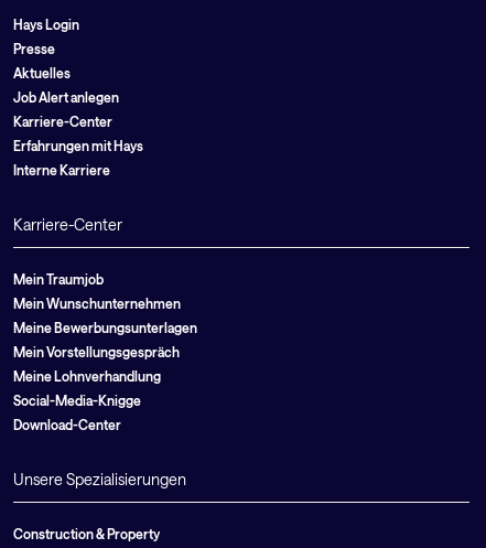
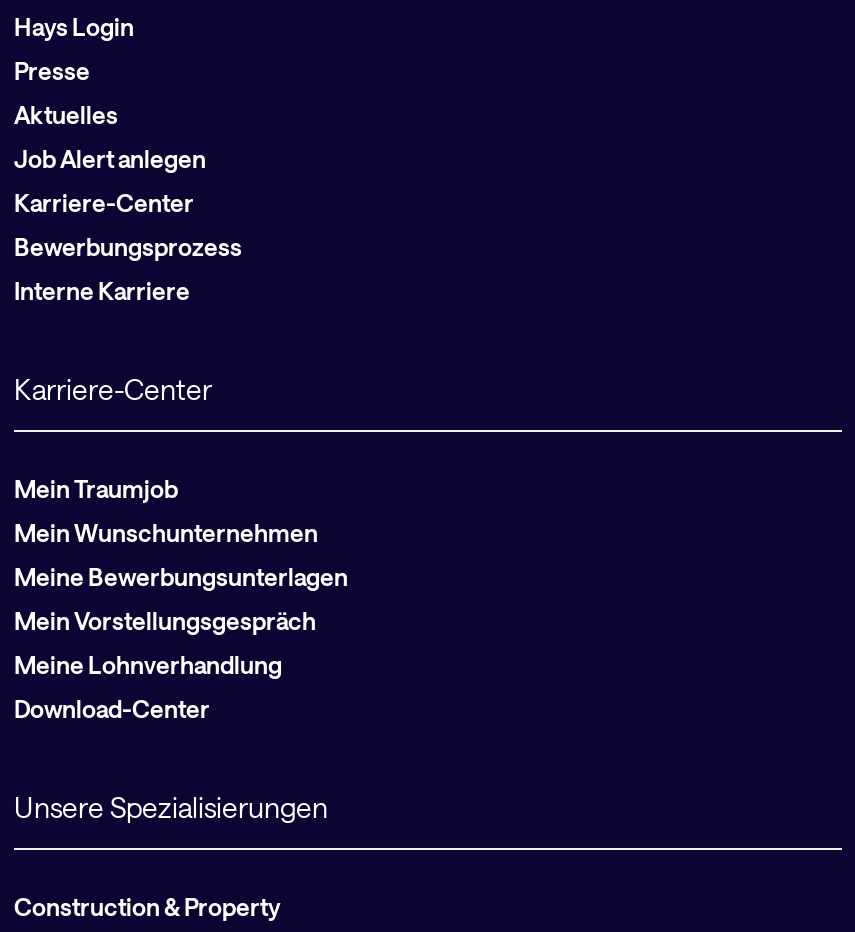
- Erfahrungen mit Hays
+ Bewerbungsprozess

- Social-Media-Knigge
